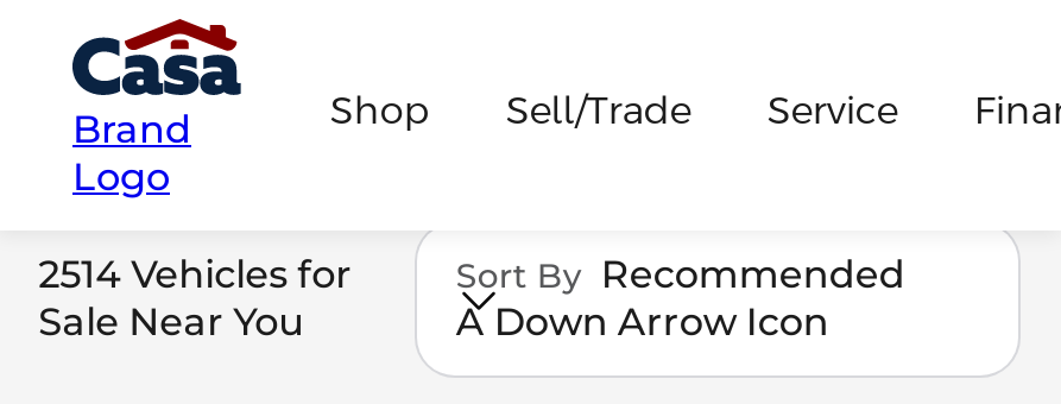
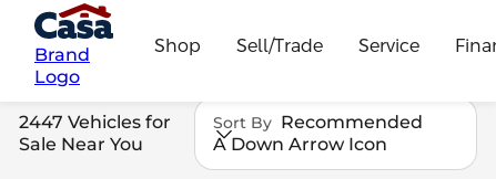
- 2514 Vehicles for
+ 2447 Vehicles for
